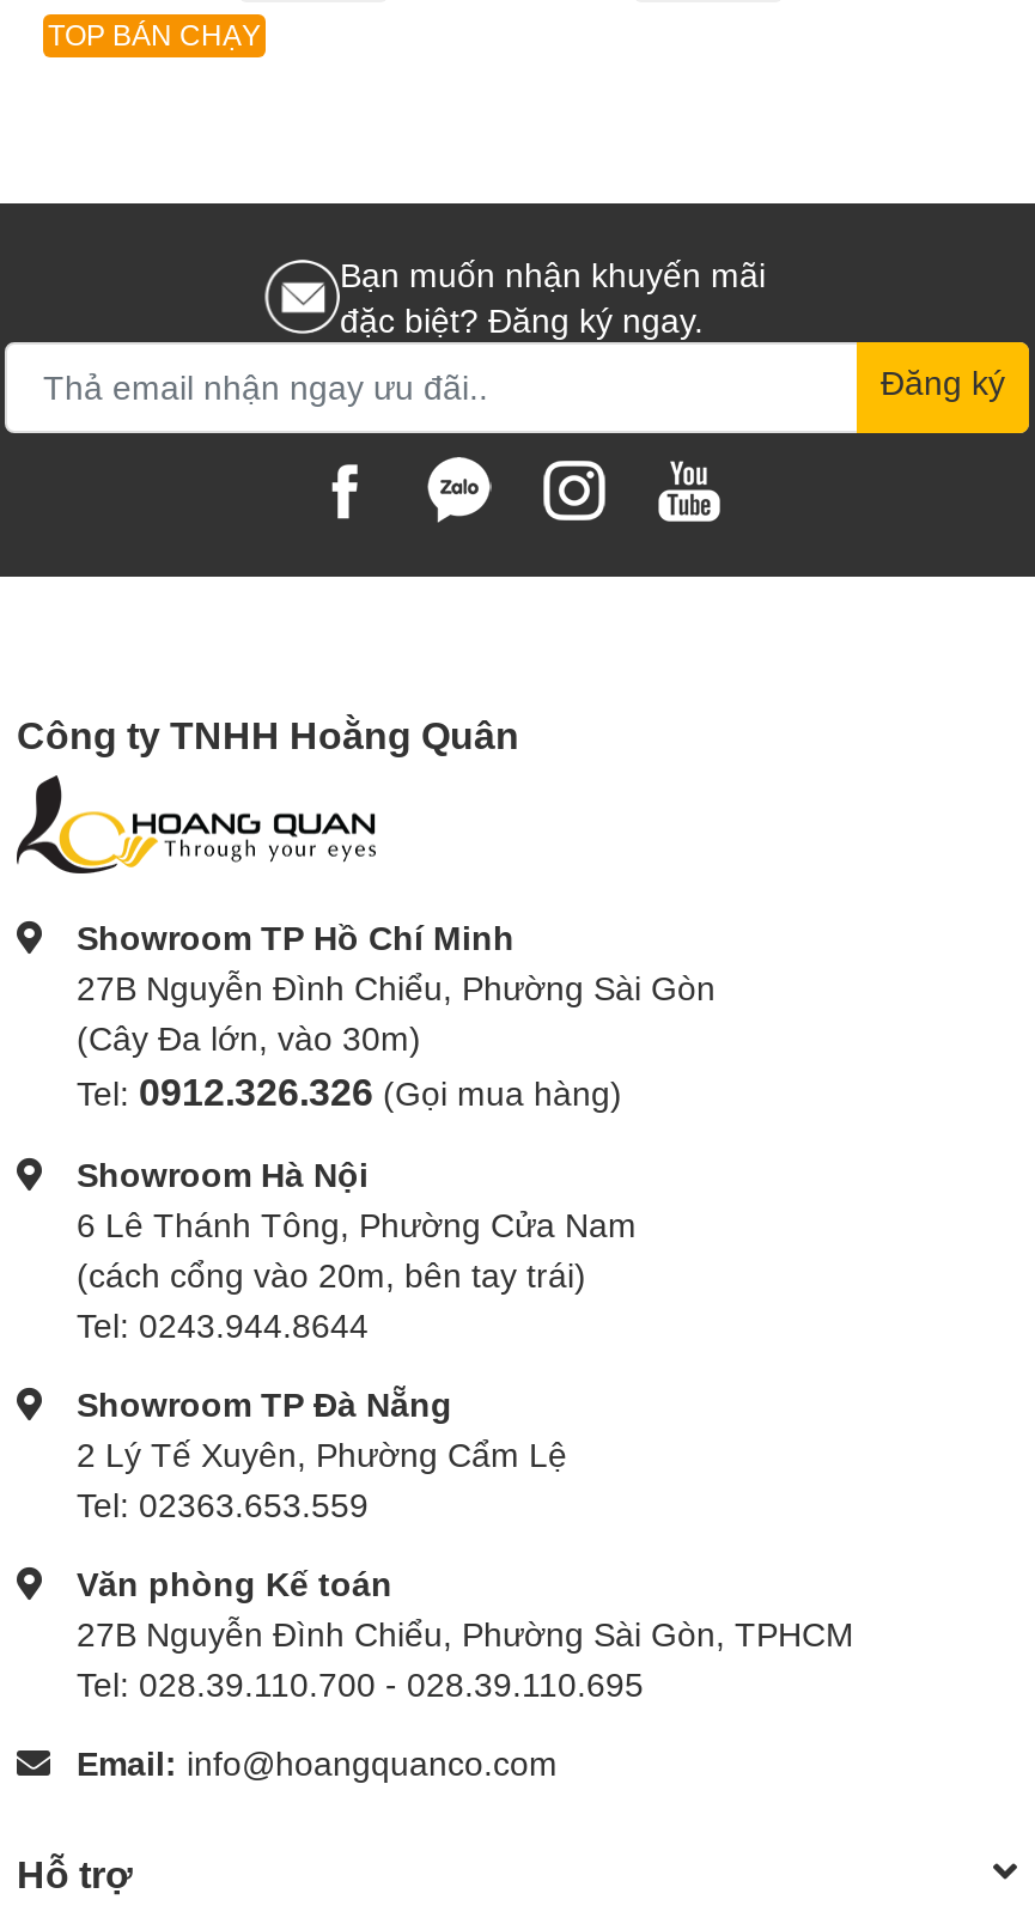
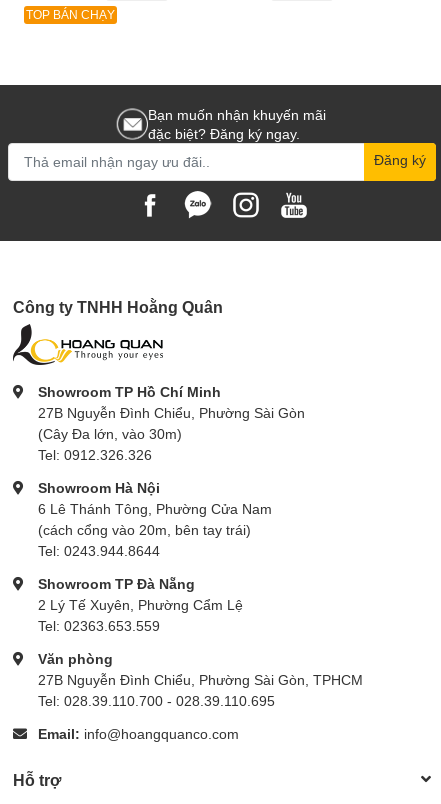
- Tel: 0912.326.326 (Gọi mua hàng)
+ Tel: 0912.326.326

- Văn phòng Kế toán
+ Văn phòng
